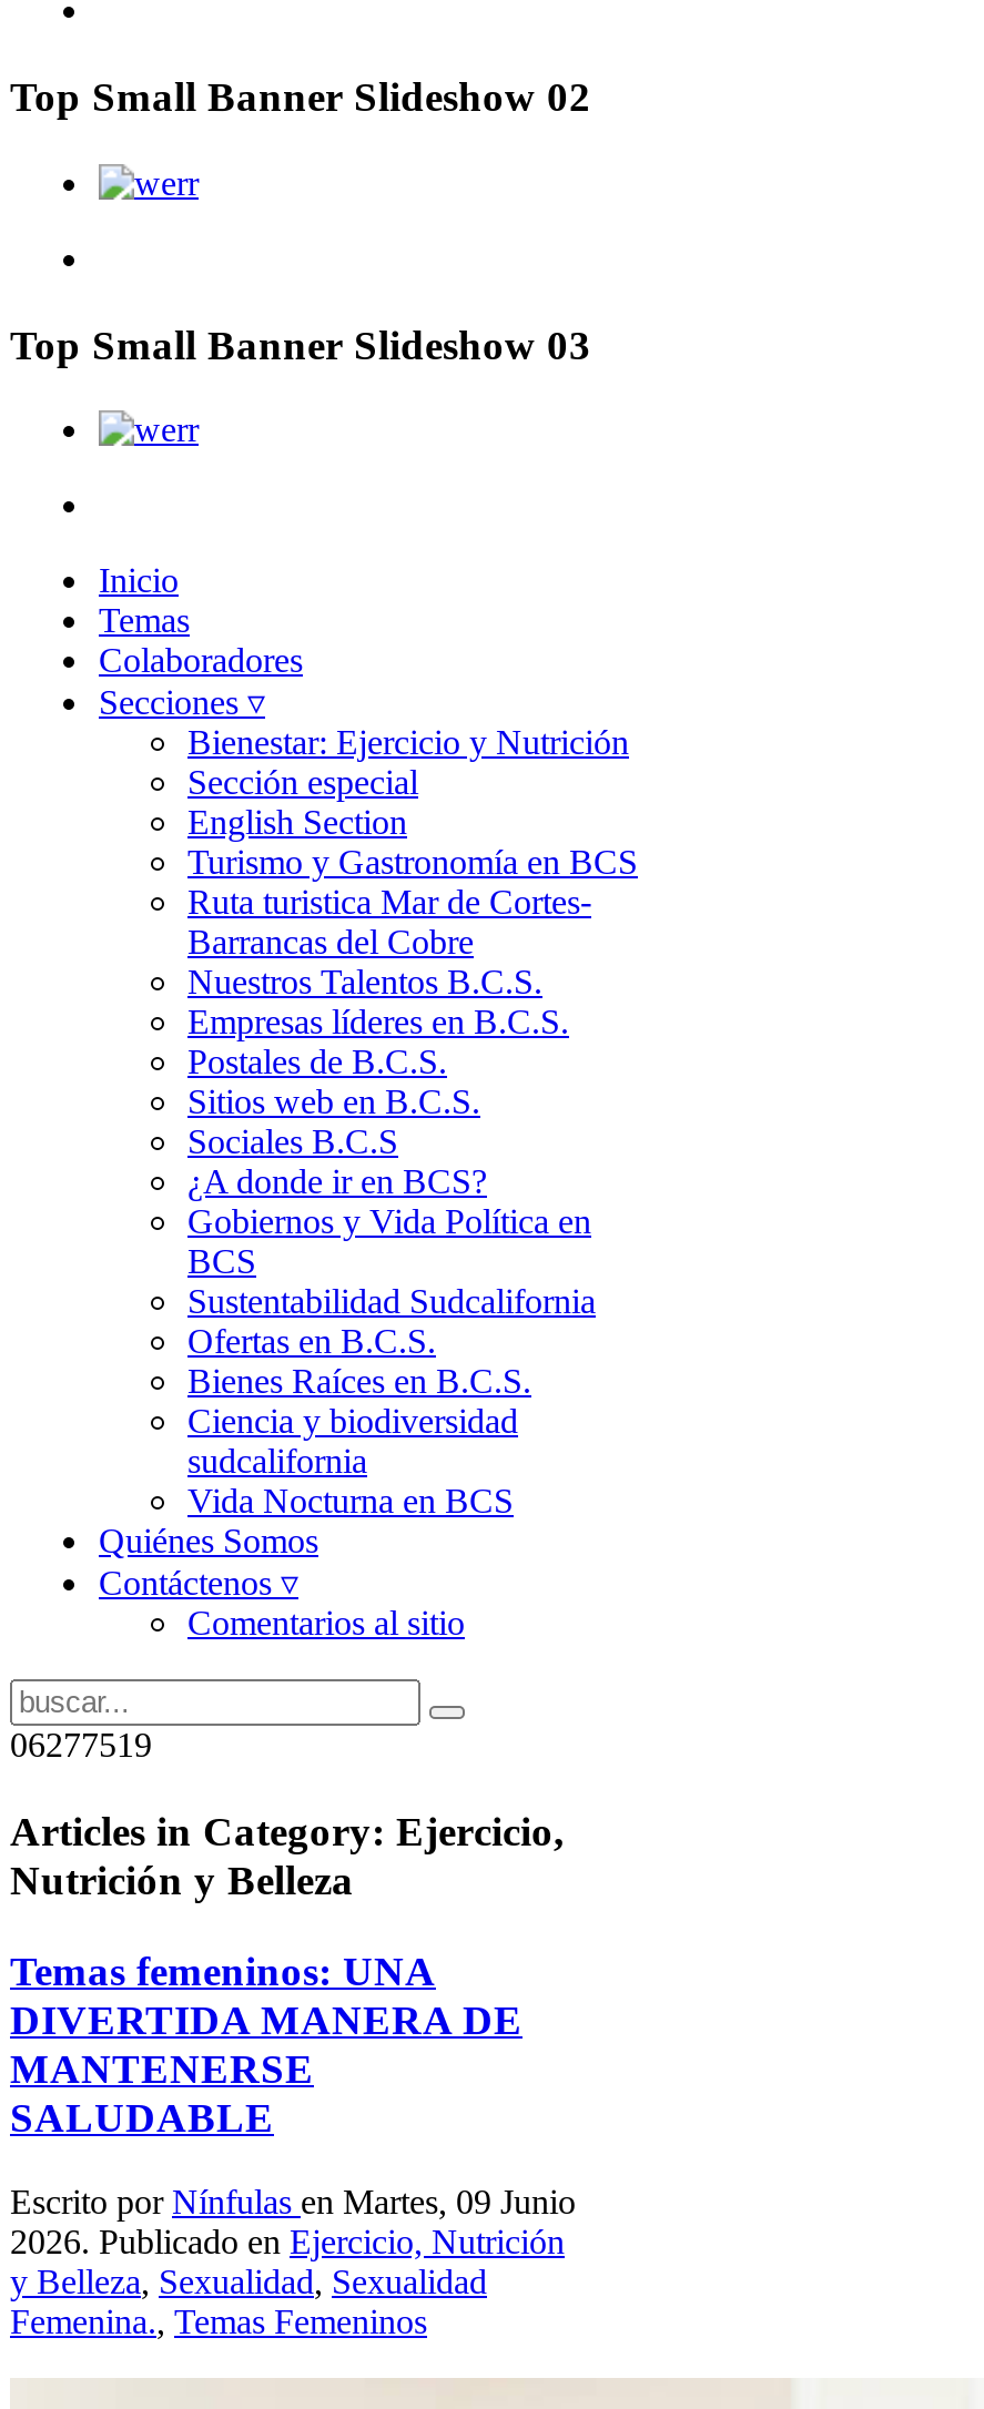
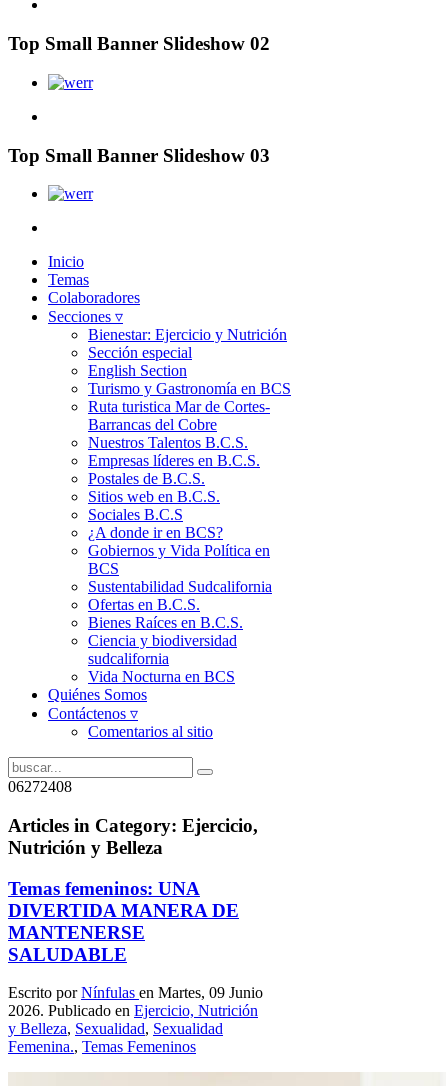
- 06277519
+ 06272408
